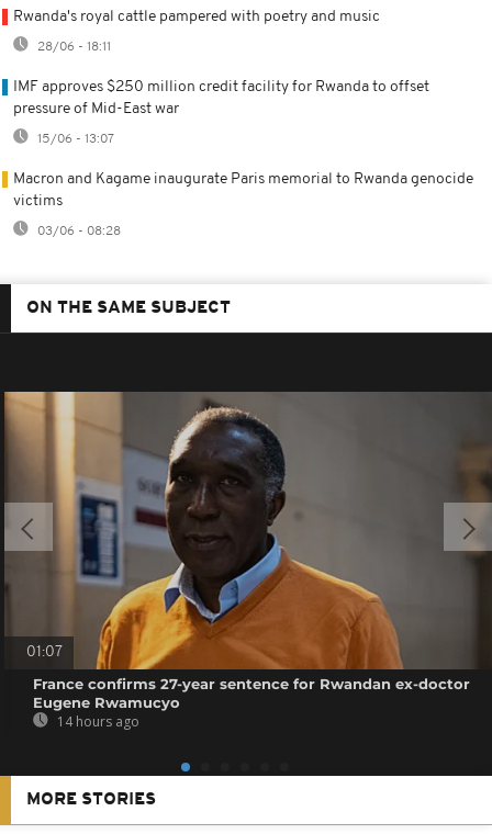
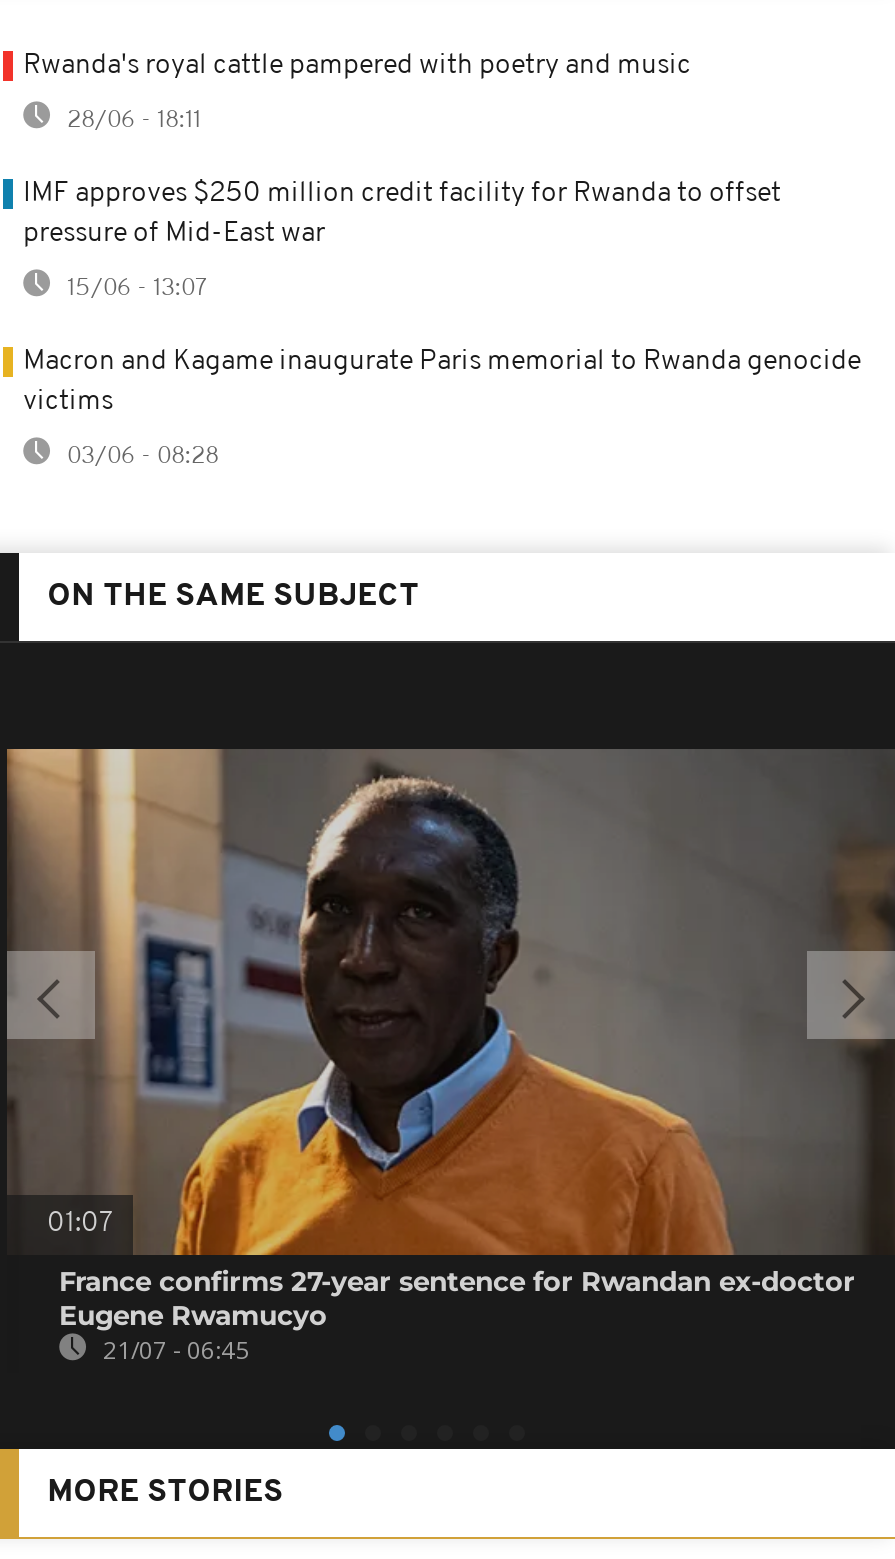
- 14 hours ago
+ 21/07 - 06:45
